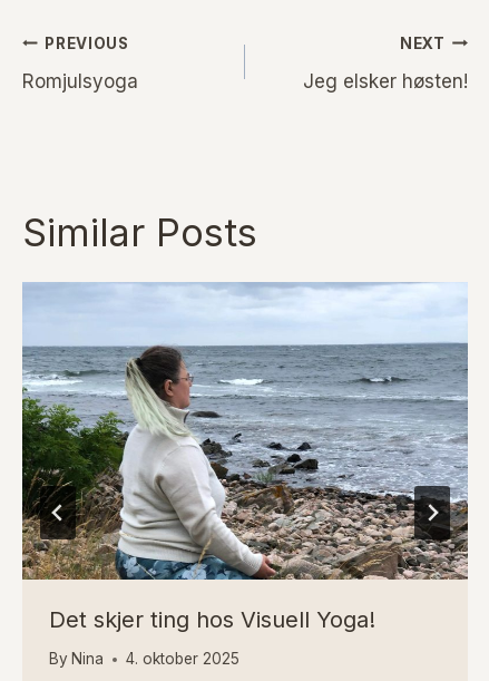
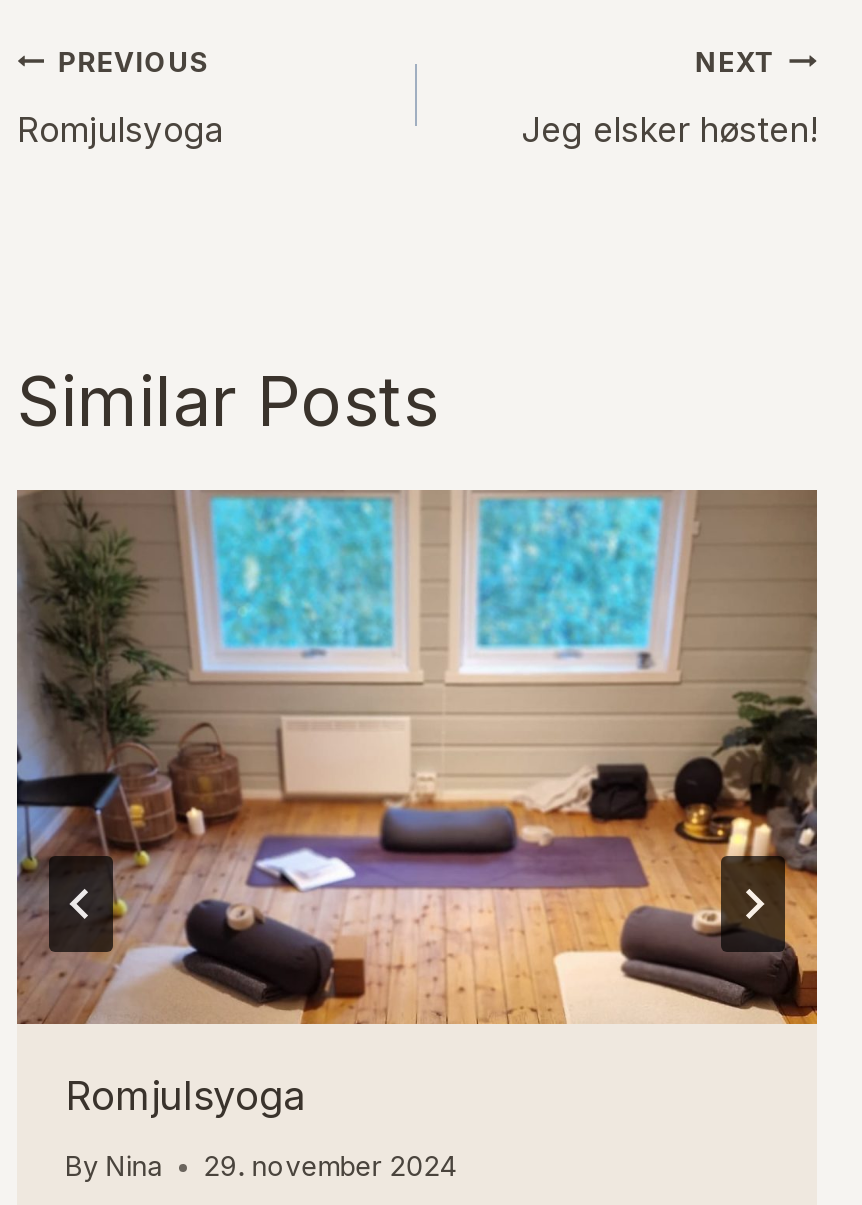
- [image]
- Det skjer ting hos Visuell Yoga!
+ [image]
+ Romjulsyoga

- By Nina 4. oktober 2025
+ By Nina 29. november 2024
